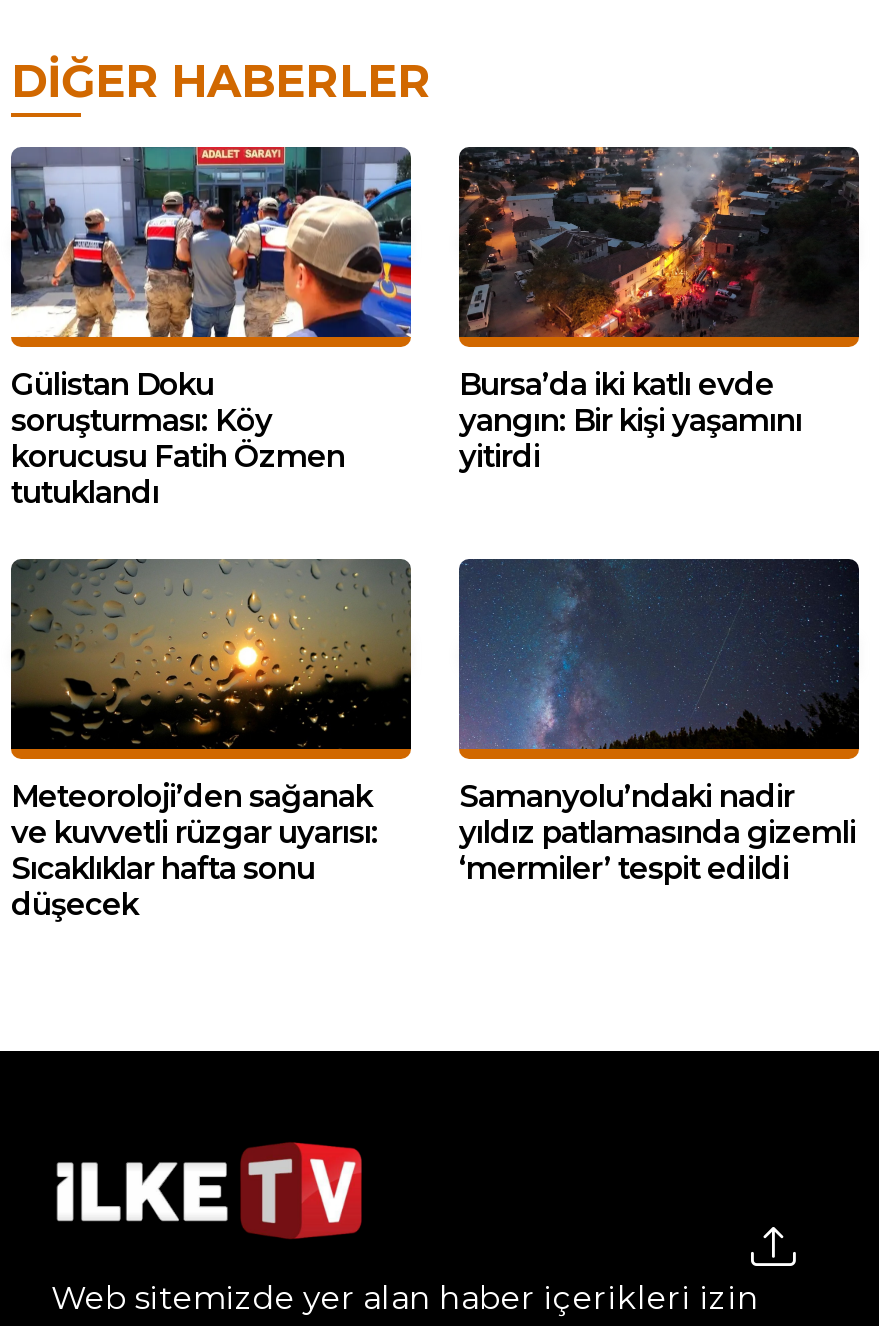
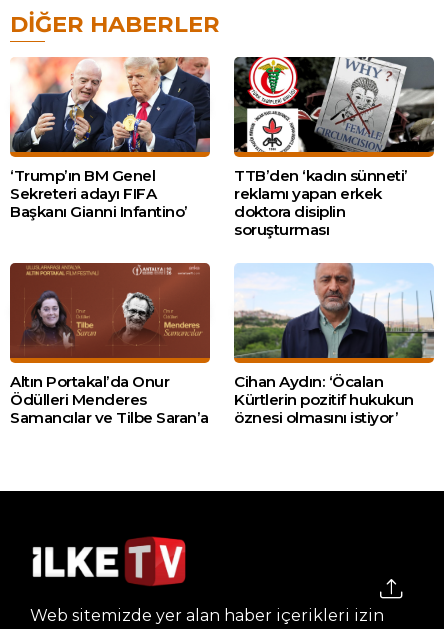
- [image]
- Gülistan Doku
- soruşturması: Köy
- korucusu Fatih Özmen
- tutuklandı
+ [image]
+ ‘Trump’ın BM Genel
+ Sekreteri adayı FIFA
+ Başkanı Gianni Infantino’

- [image]
- Bursa’da iki katlı evde
- yangın: Bir kişi yaşamını
- yitirdi
+ [image]
+ TTB’den ‘kadın sünneti’
+ reklamı yapan erkek
+ doktora disiplin
+ soruşturması

- [image]
- Meteoroloji’den sağanak
- ve kuvvetli rüzgar uyarısı:
- Sıcaklıklar hafta sonu
- düşecek
+ [image]
+ Altın Portakal’da Onur
+ Ödülleri Menderes
+ Samancılar ve Tilbe Saran’a

- [image]
- Samanyolu’ndaki nadir
- yıldız patlamasında gizemli
- ‘mermiler’ tespit edildi
+ [image]
+ Cihan Aydın: ‘Öcalan
+ Kürtlerin pozitif hukukun
+ öznesi olmasını istiyor’
